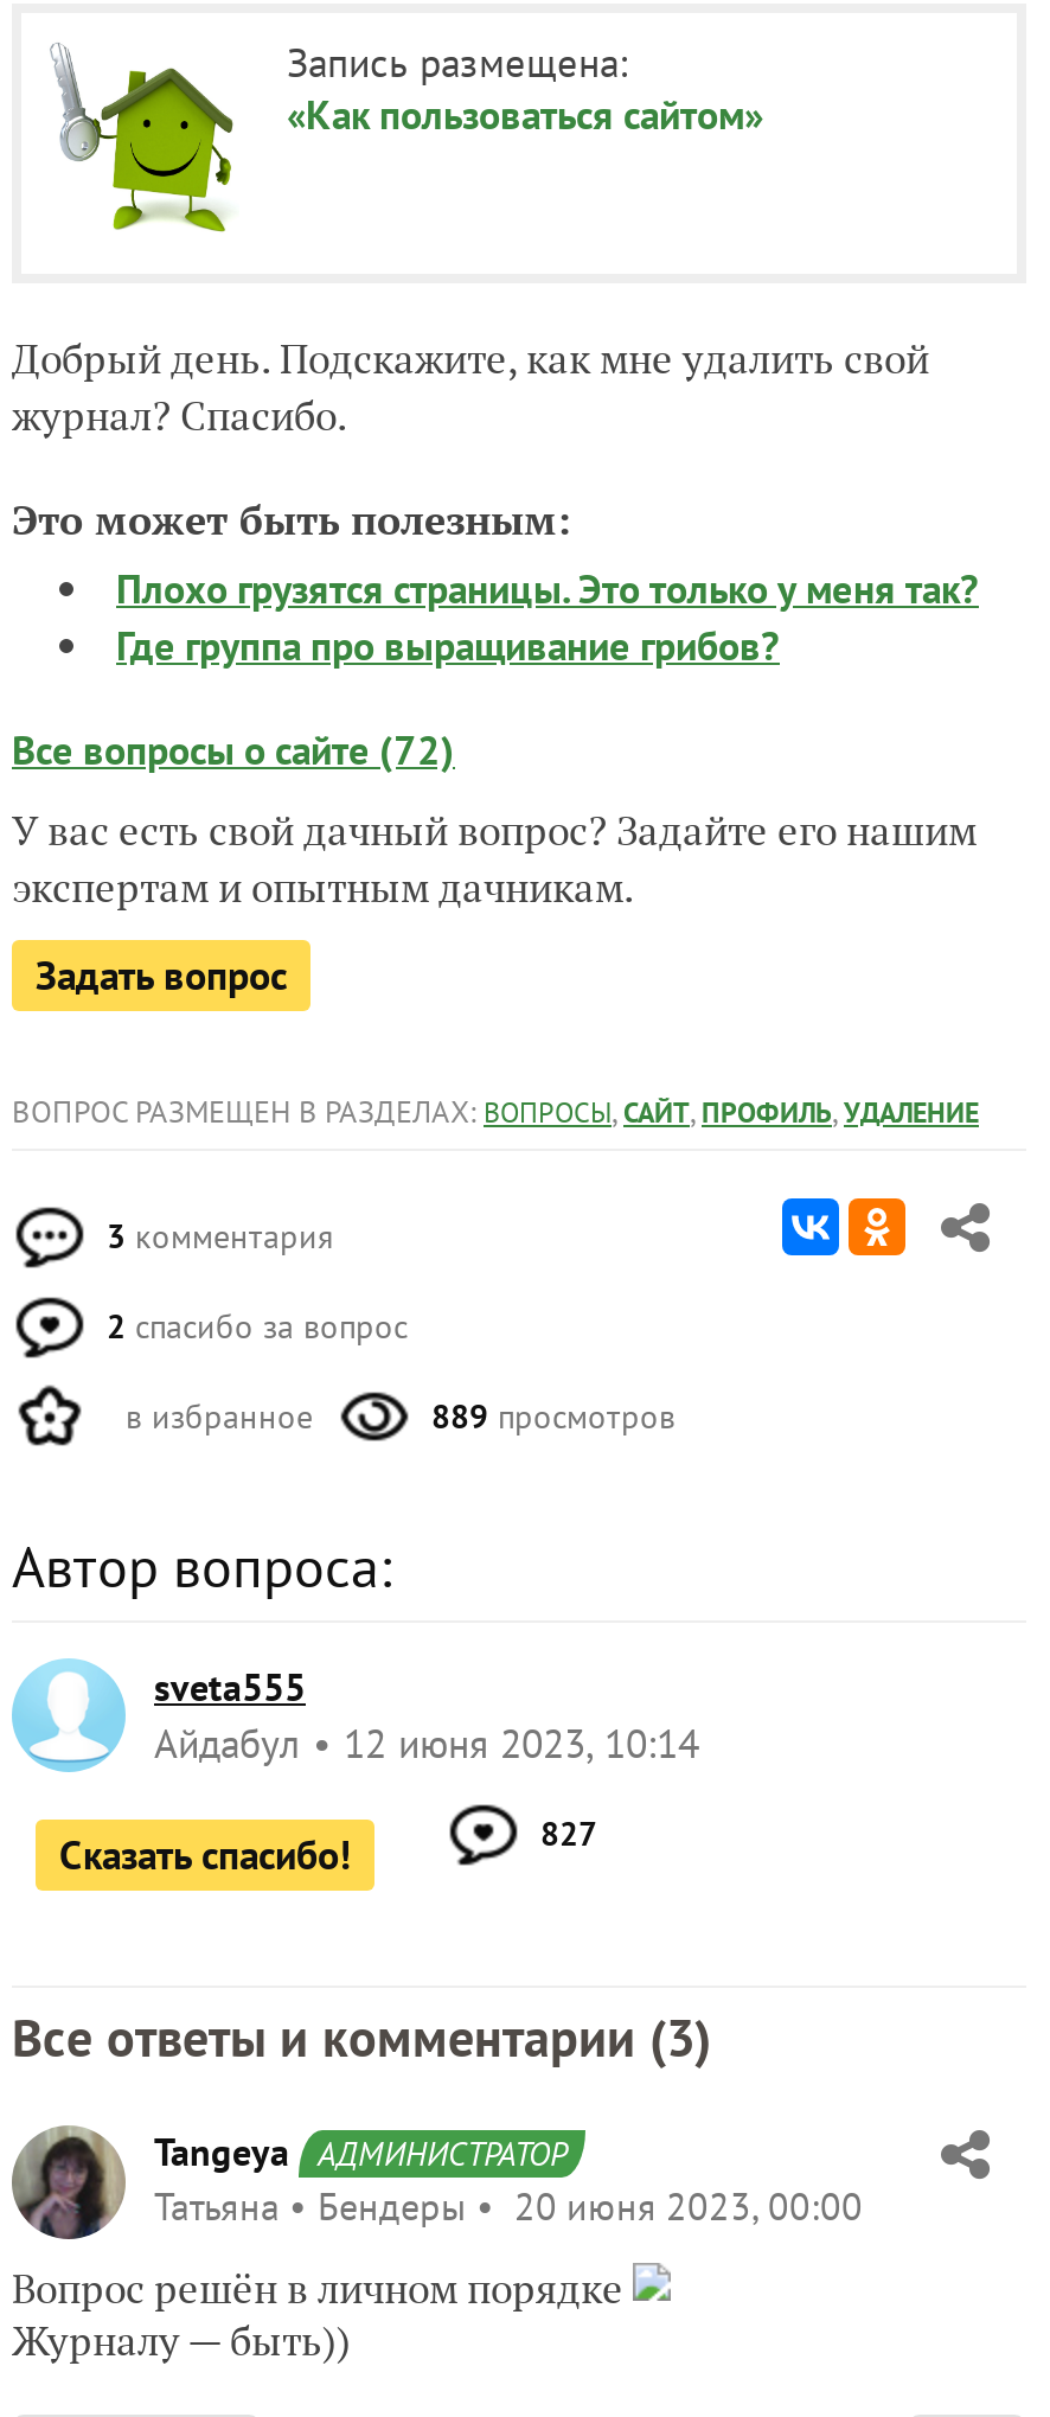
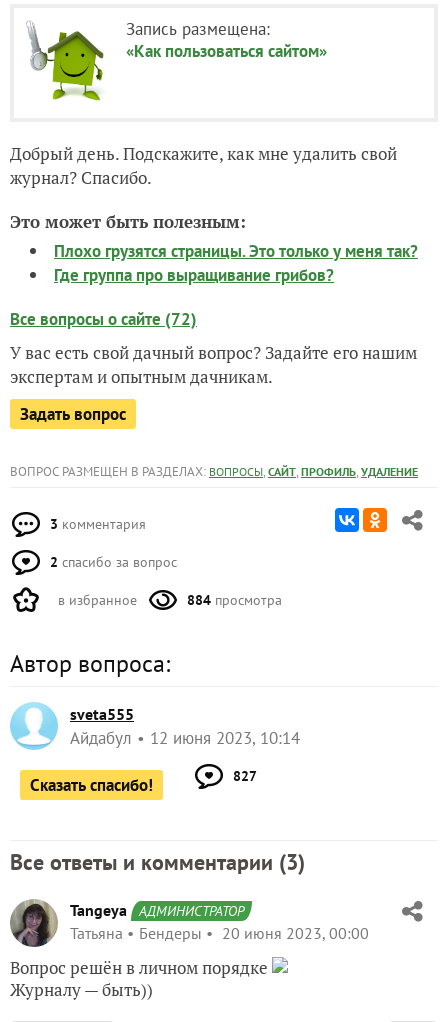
- 889 просмотров
+ 884 просмотра
